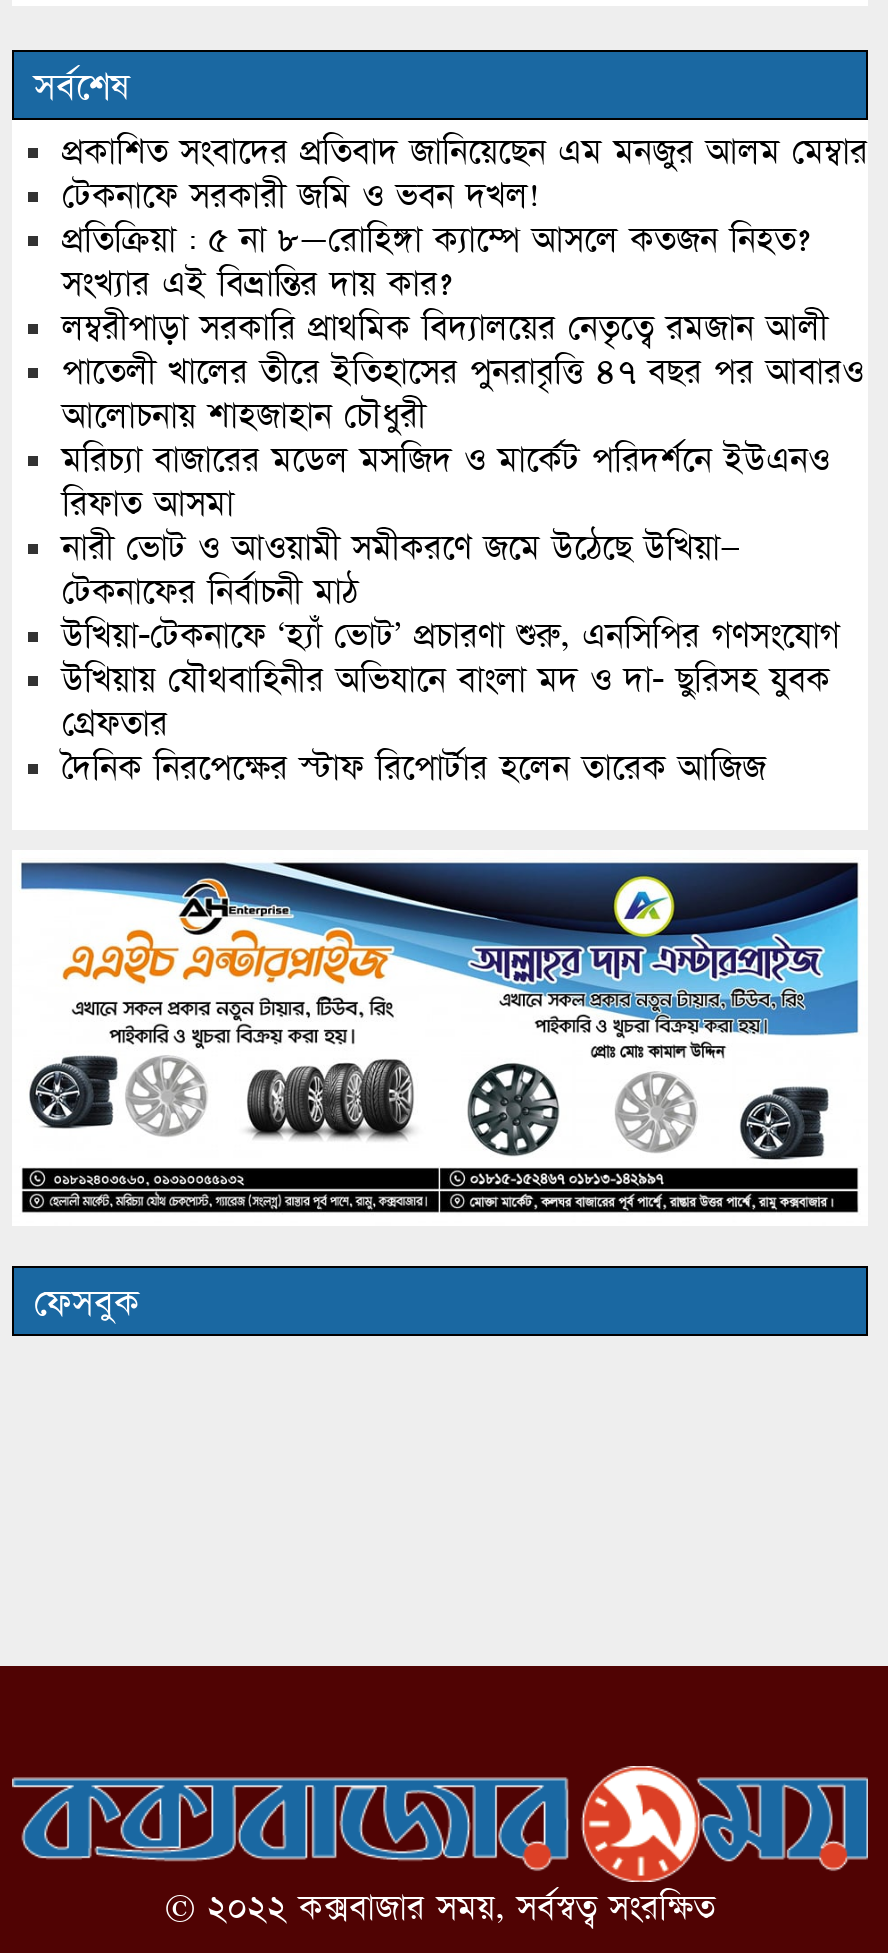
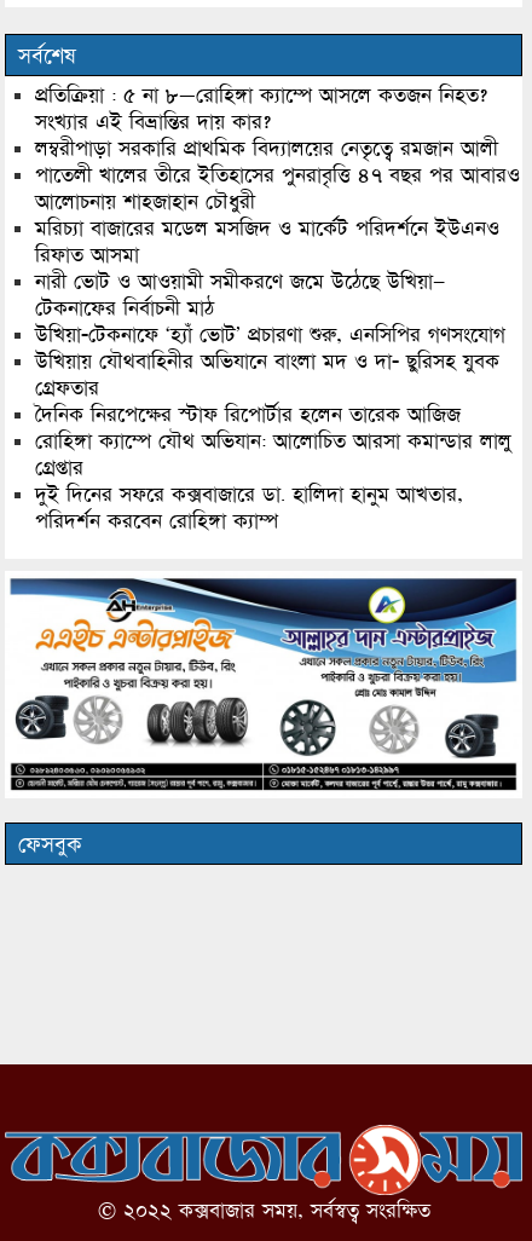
- প্রকাশিত সংবাদের প্রতিবাদ জানিয়েছেন এম মনজুর আলম মেম্বার
- টেকনাফে সরকারী জমি ও ভবন দখল!

moved up: প্রতিক্রিয়া : ৫ না ৮—রোহিঙ্গা ক্যাম্পে আসলে কতজন নিহত? | সংখ্যার এই বিভ্রান্তির দায় কার? | লম্বরীপাড়া সরকারি প্রাথমিক বিদ্যালয়ের নেতৃত্বে রমজান আলী | ... | উখিয়ায় যৌথবাহিনীর অভিযানে বাংলা মদ ও দা- ছুরিসহ যুবক | গ্রেফতার

+ রোহিঙ্গা ক্যাম্পে যৌথ অভিযান: আলোচিত আরসা কমান্ডার লালু
+ গ্রেপ্তার
+ দুই দিনের সফরে কক্সবাজারে ডা. হালিদা হানুম আখতার,
+ পরিদর্শন করবেন রোহিঙ্গা ক্যাম্প
